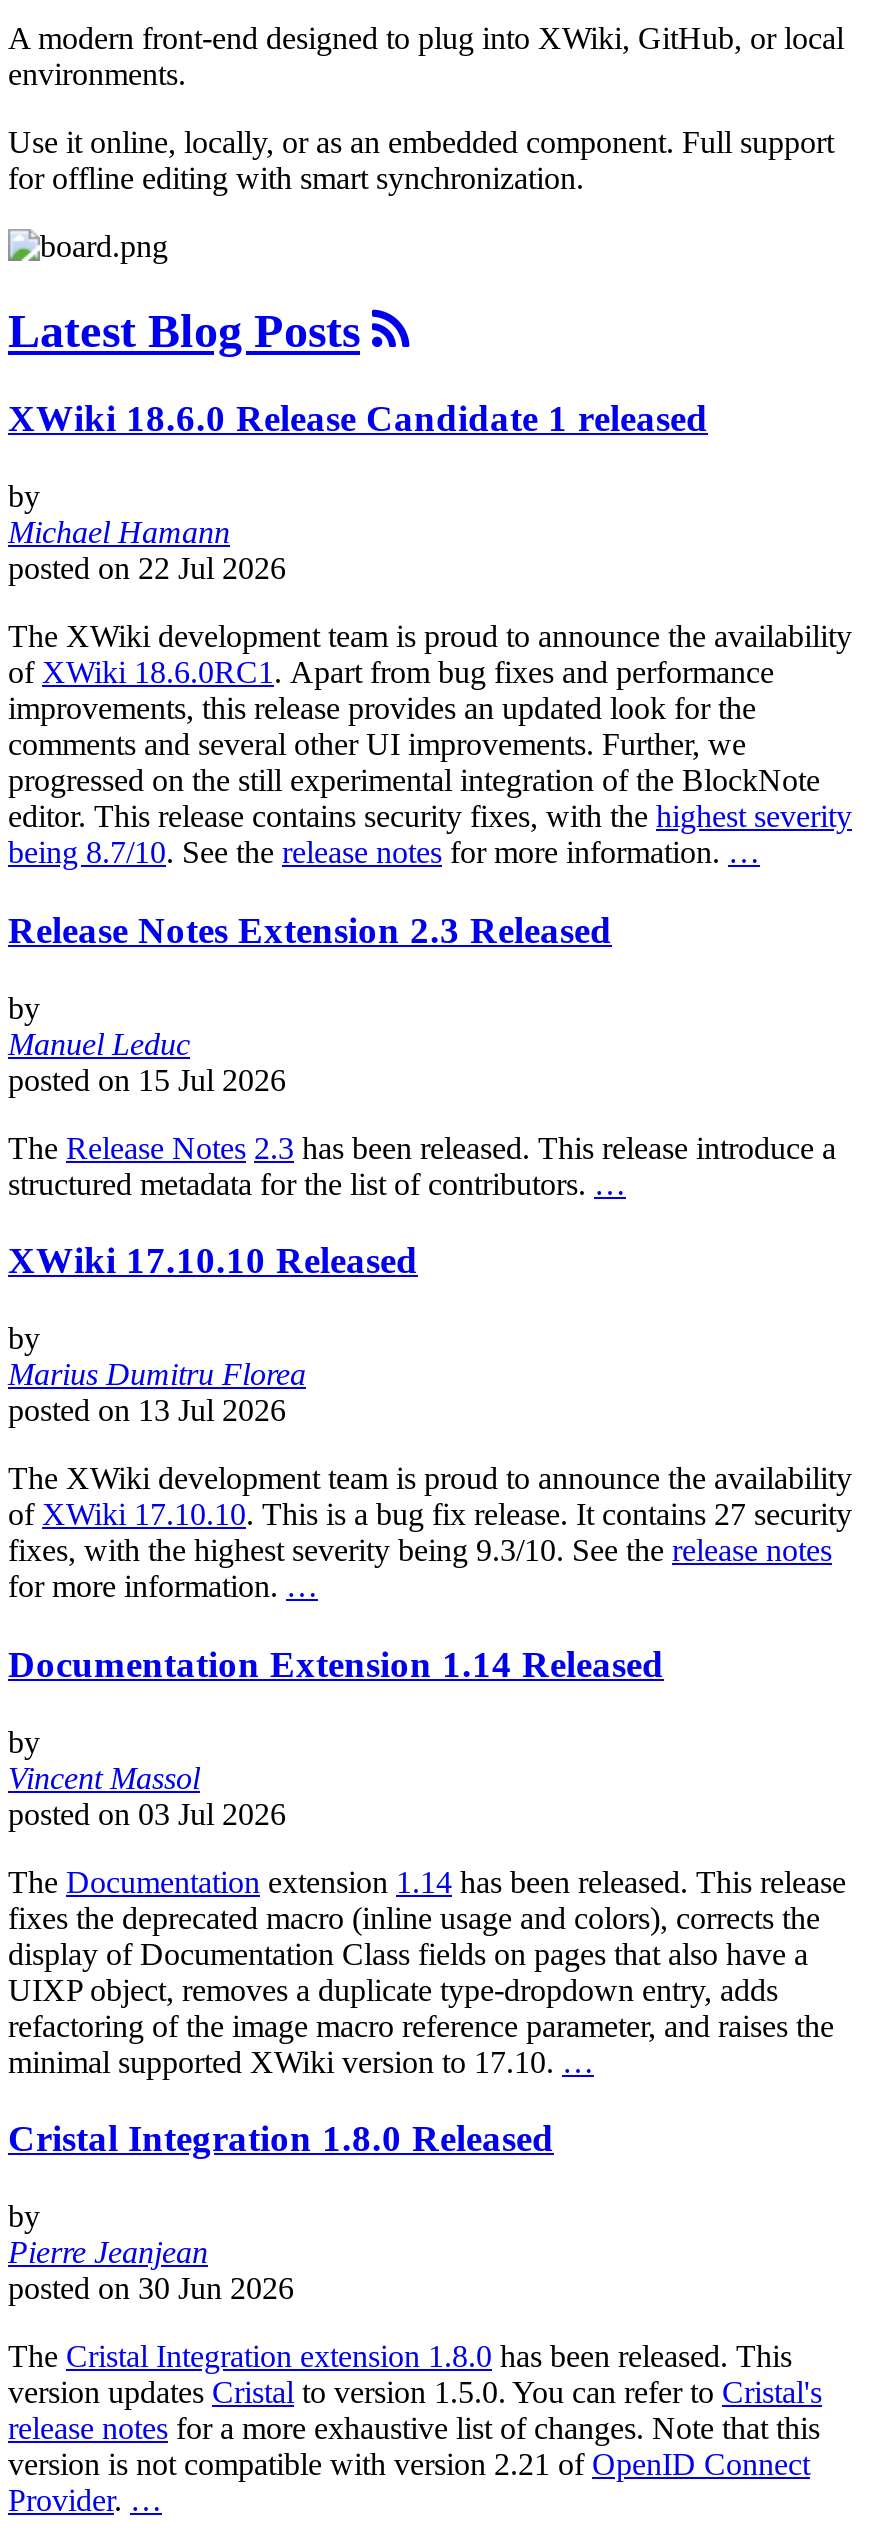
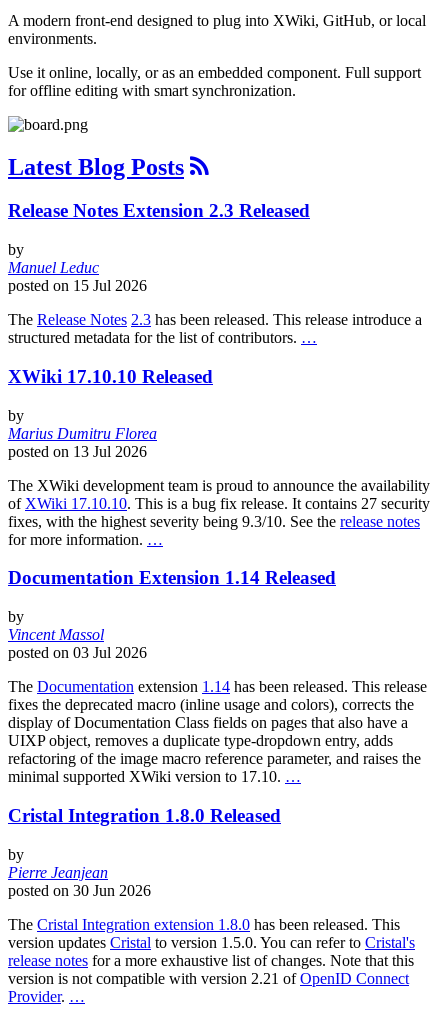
- XWiki 18.6.0 Release Candidate 1 released
- by
- Michael Hamann
- posted on 22 Jul 2026
- The XWiki development team is proud to announce the availability
- of XWiki 18.6.0RC1. Apart from bug fixes and performance
- improvements, this release provides an updated look for the
- comments and several other UI improvements. Further, we
- progressed on the still experimental integration of the BlockNote
- editor. This release contains security fixes, with the highest severity
- being 8.7/10. See the release notes for more information. …
